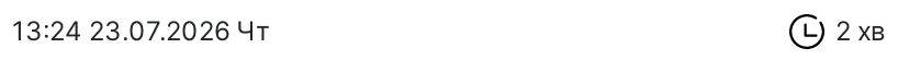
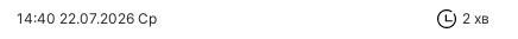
- 13:24 23.07.2026 Чт
+ 14:40 22.07.2026 Ср
